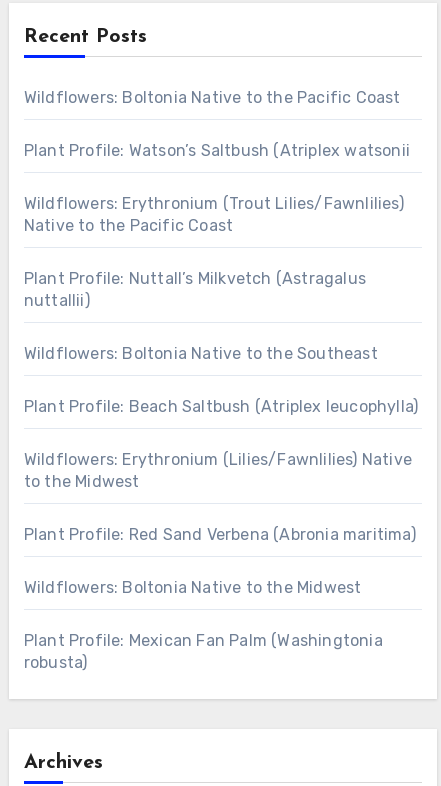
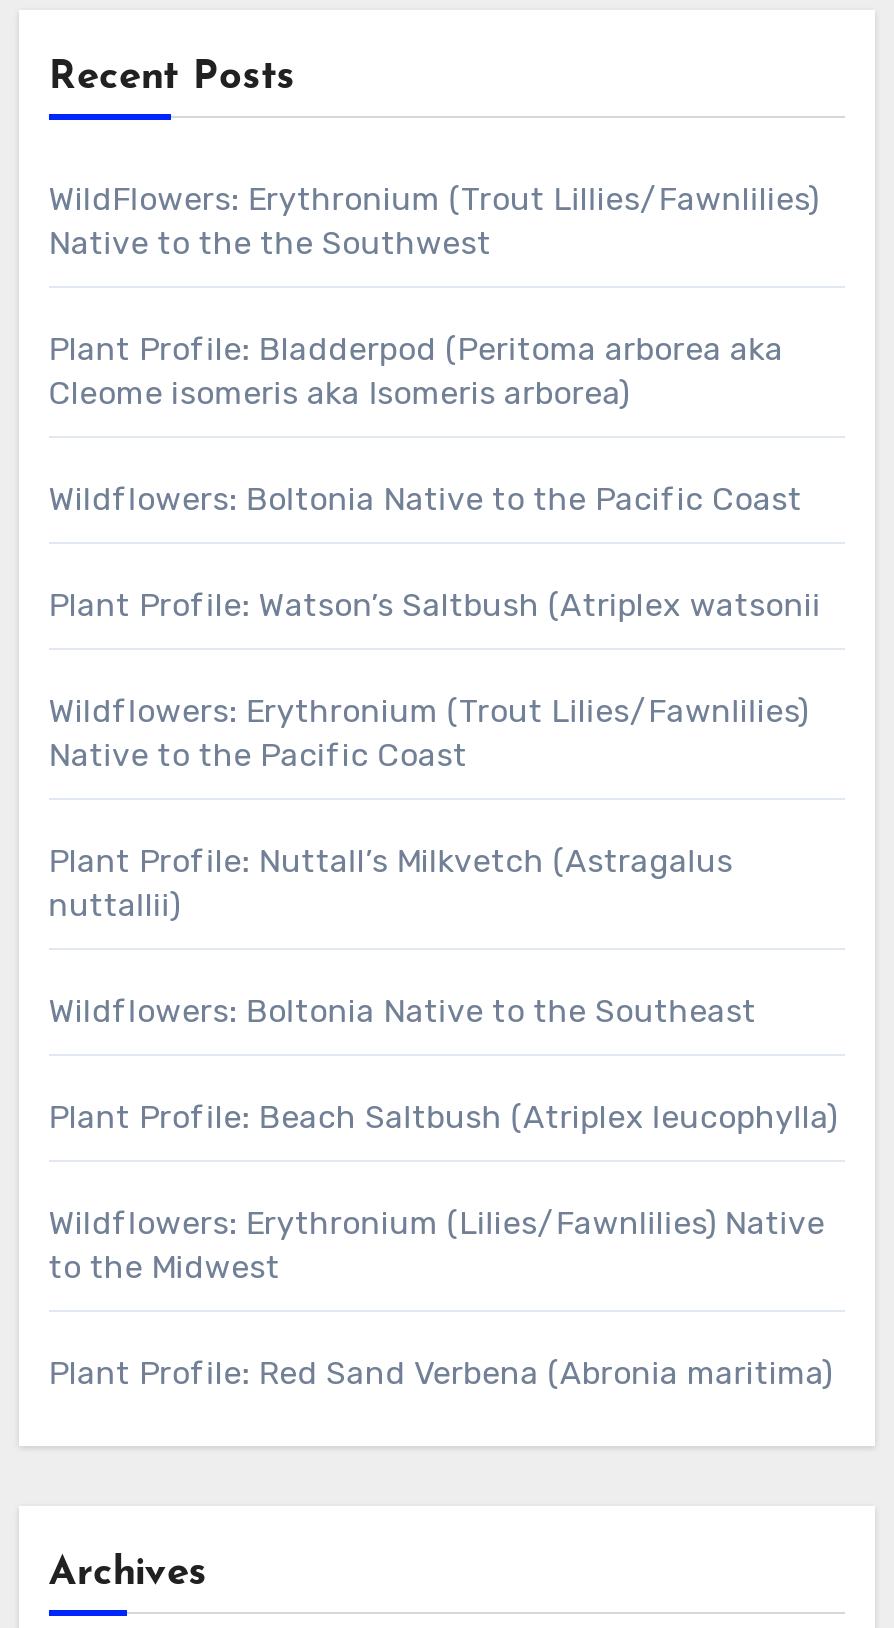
+ WildFlowers: Erythronium (Trout Lillies/Fawnlilies)
+ Native to the the Southwest
+ Plant Profile: Bladderpod (Peritoma arborea aka
+ Cleome isomeris aka Isomeris arborea)

moved down: Wildflowers: Boltonia Native to the Pacific Coast | Plant Profile: Watson’s Saltbush (Atriplex watsonii | Wildflowers: Erythronium (Trout Lilies/Fawnlilies) | ... | to the Midwest | Plant Profile: Red Sand Verbena (Abronia maritima)

- Wildflowers: Boltonia Native to the Midwest
- Plant Profile: Mexican Fan Palm (Washingtonia
- robusta)
